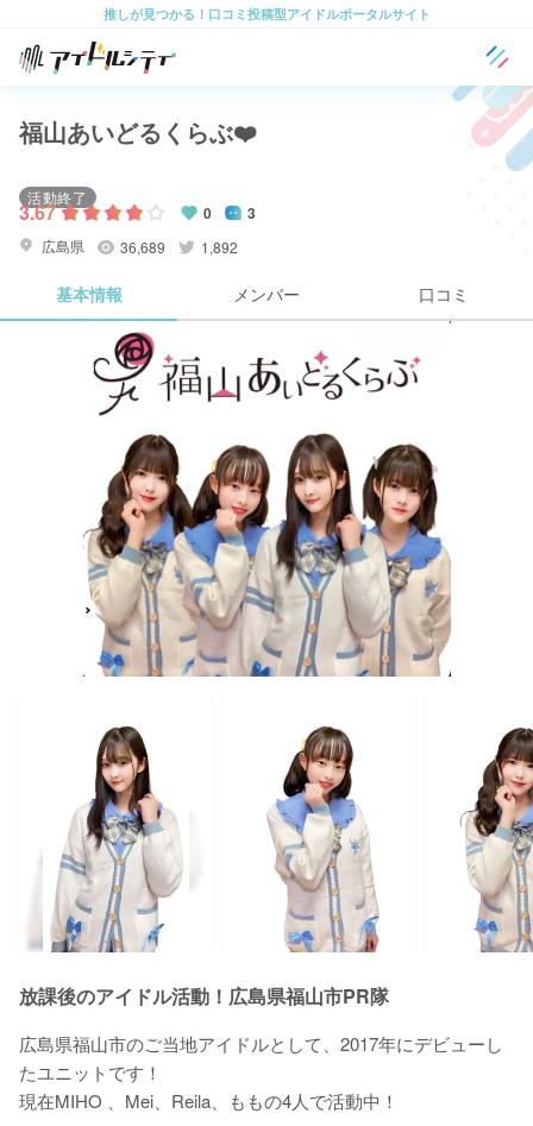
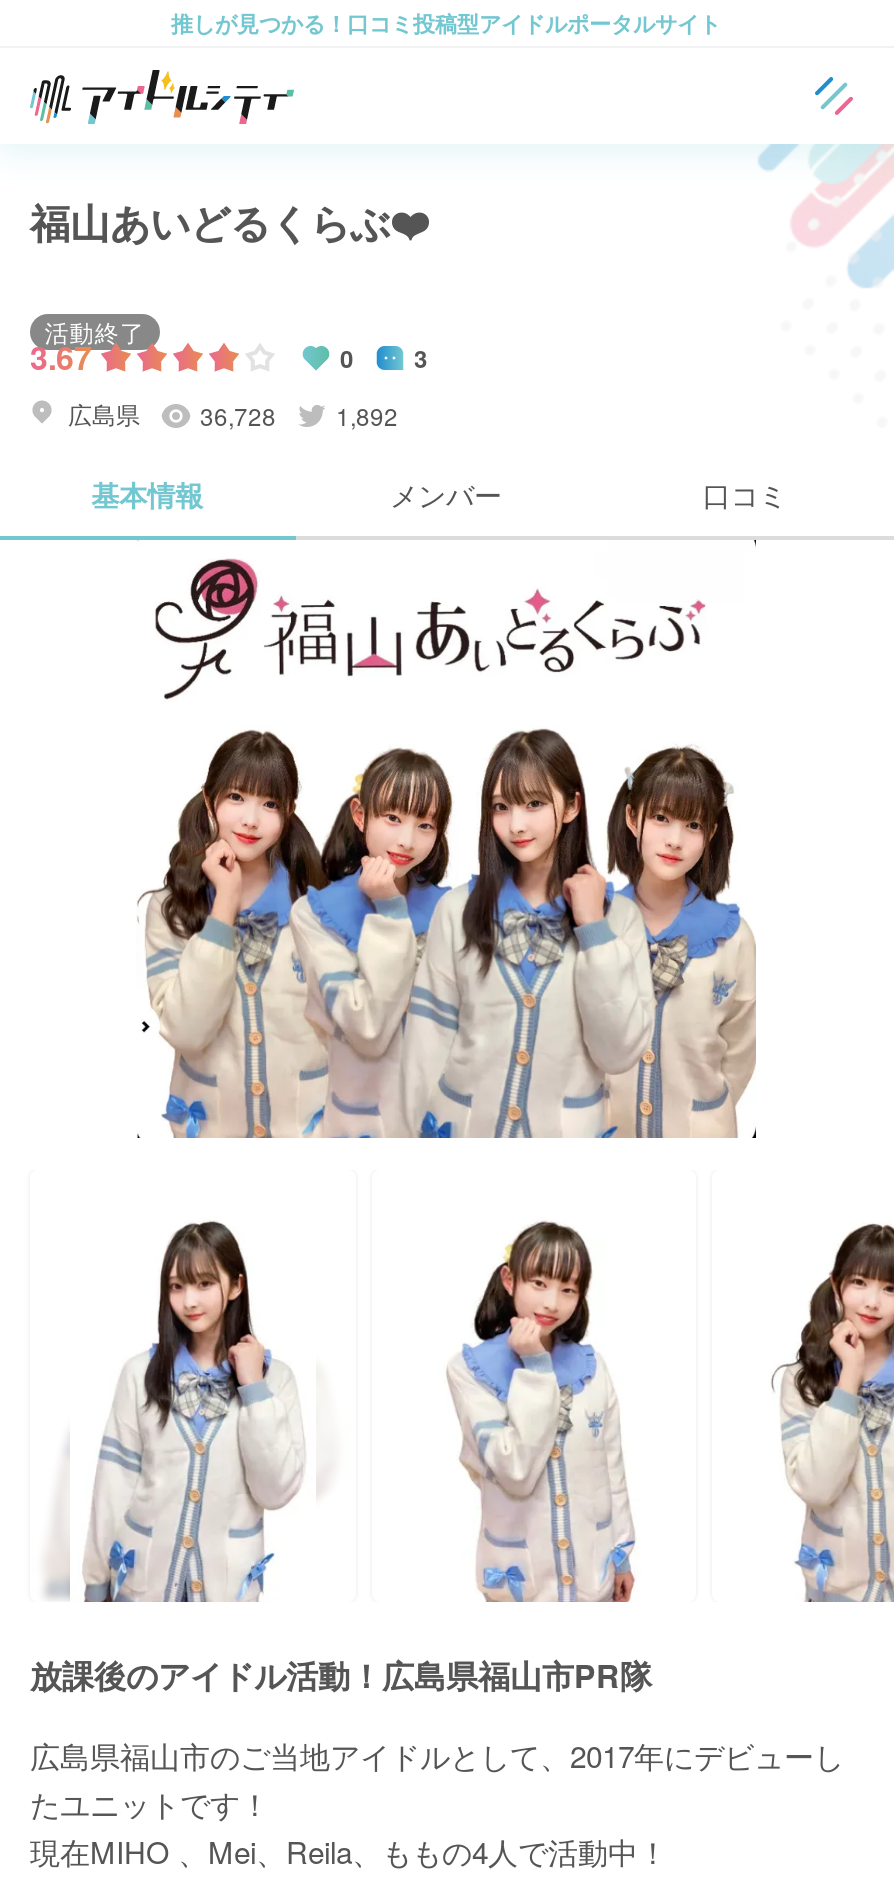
- 広島県 36,689 1,892
+ 広島県 36,728 1,892
